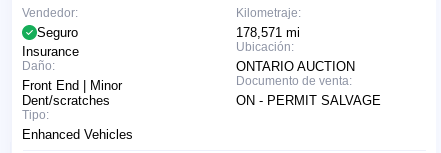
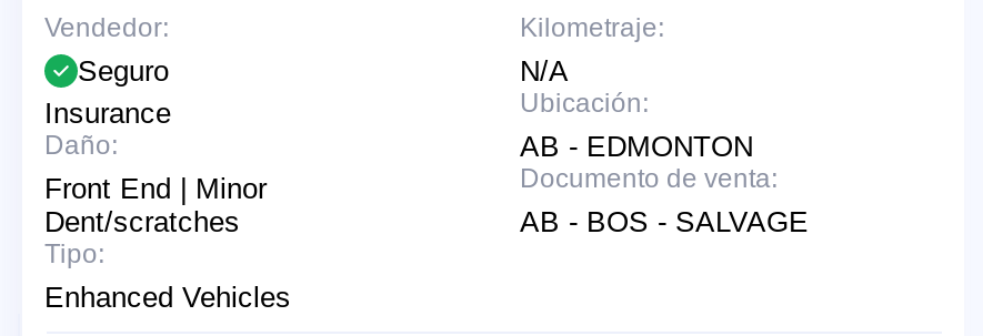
- 178,571 mi
+ N/A

- ONTARIO AUCTION
+ AB - EDMONTON

- ON - PERMIT SALVAGE
+ AB - BOS - SALVAGE
